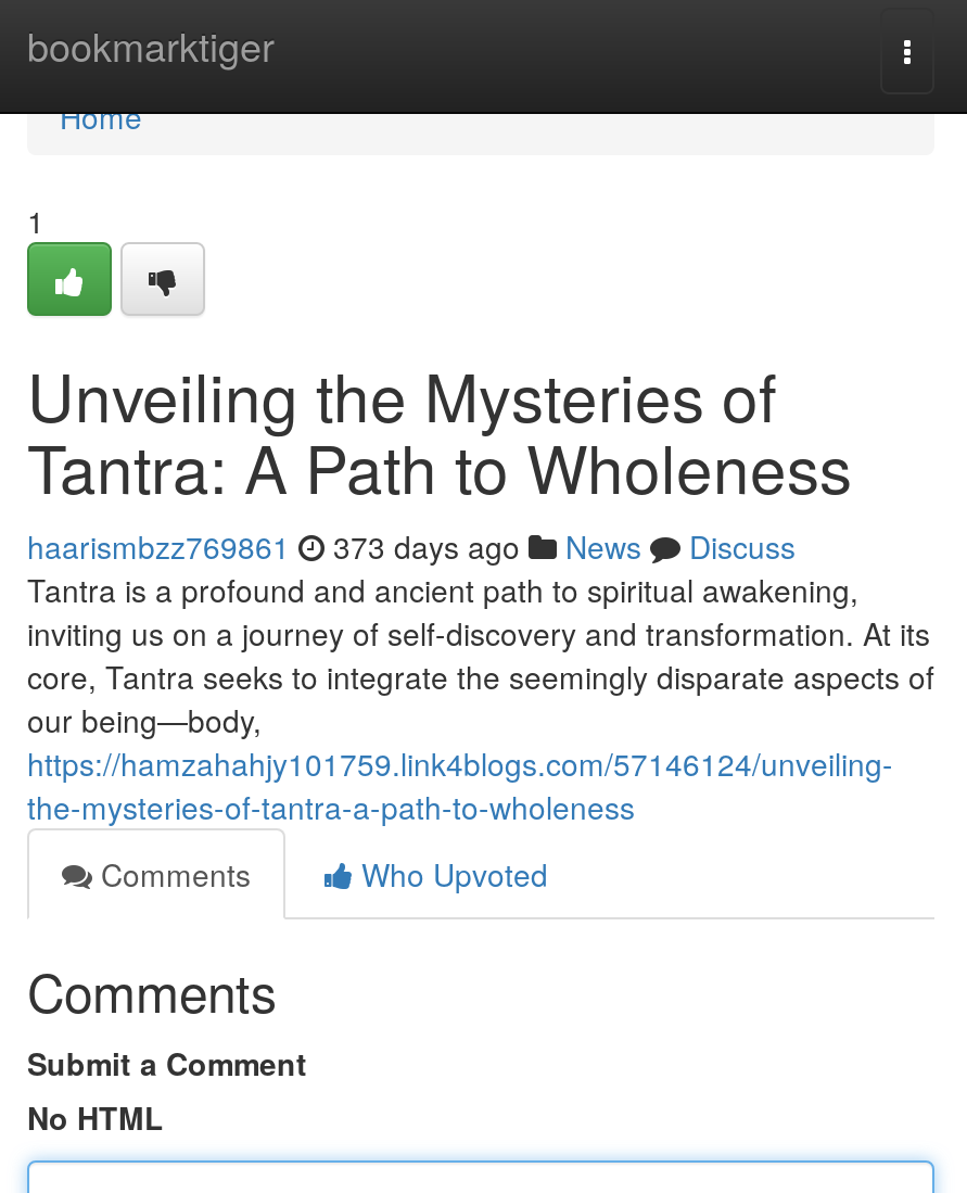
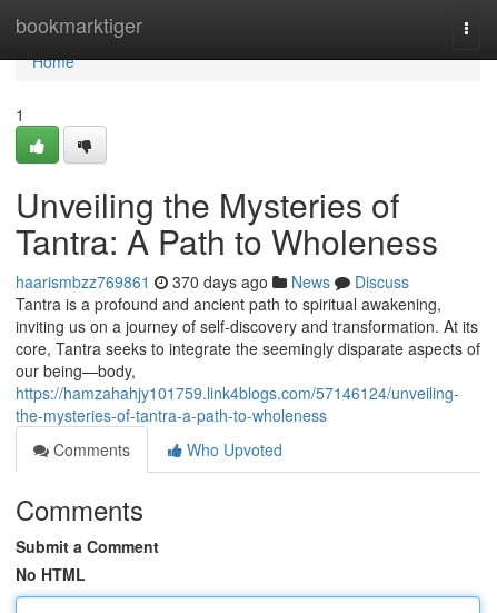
- haarismbzz769861 373 days ago News Discuss
+ haarismbzz769861 370 days ago News Discuss
